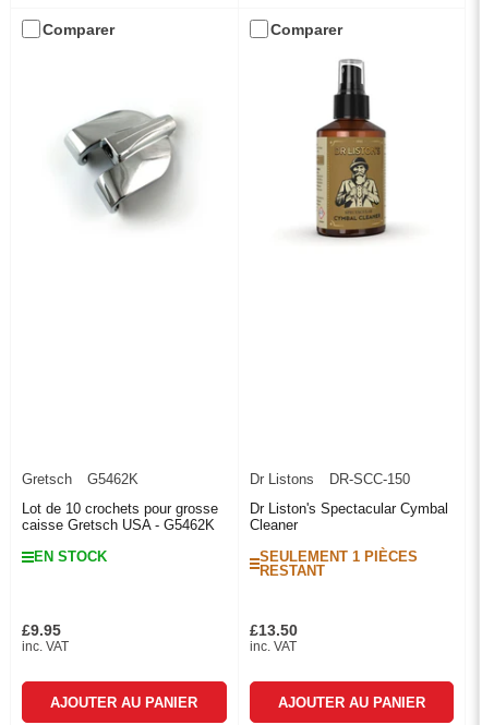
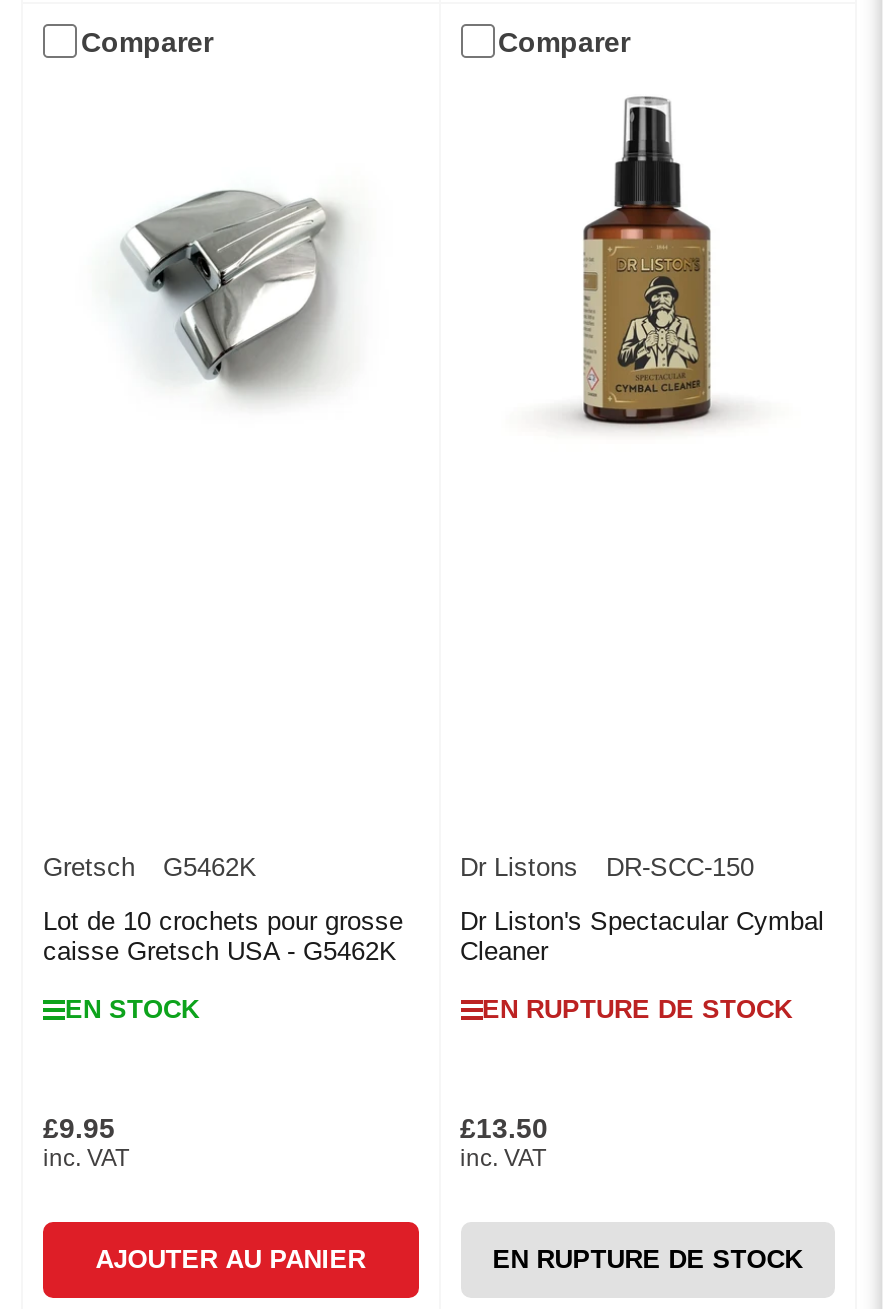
- SEULEMENT 1 PIÈCES
- RESTANT
+ EN RUPTURE DE STOCK

- AJOUTER AU PANIER
+ EN RUPTURE DE STOCK
